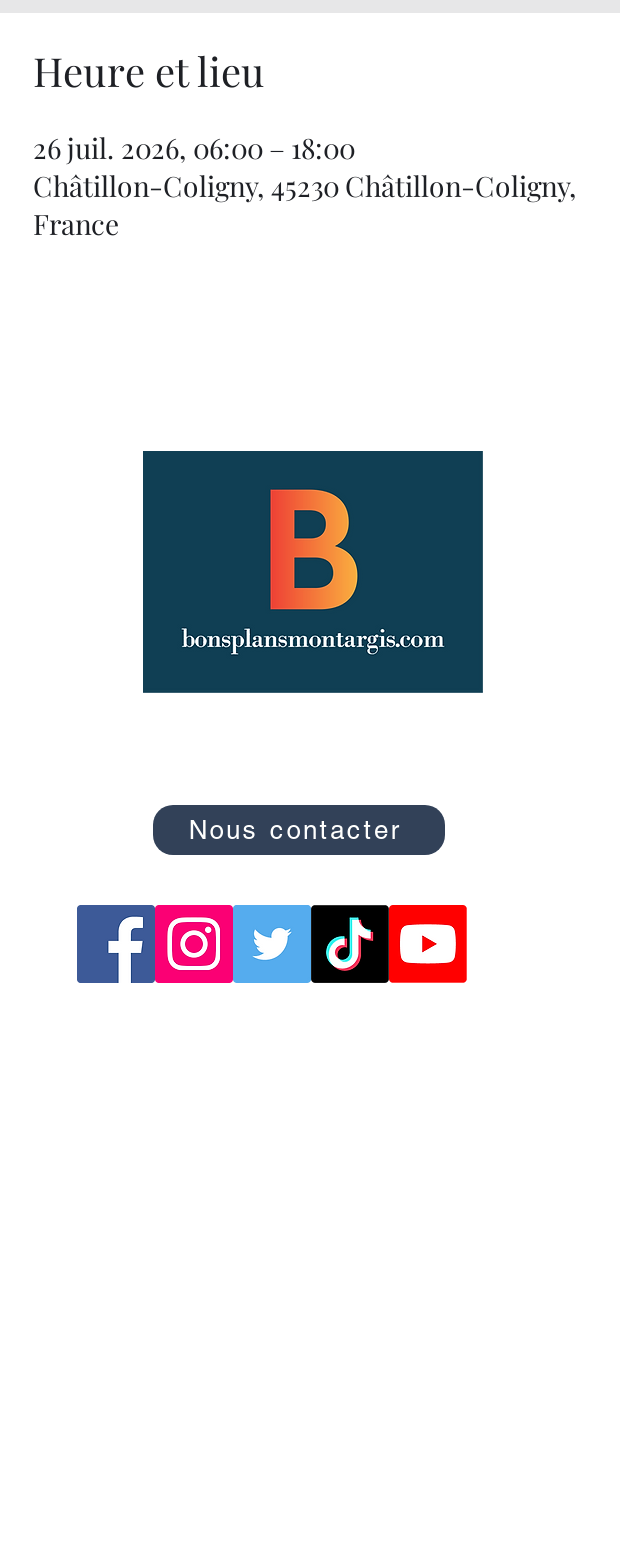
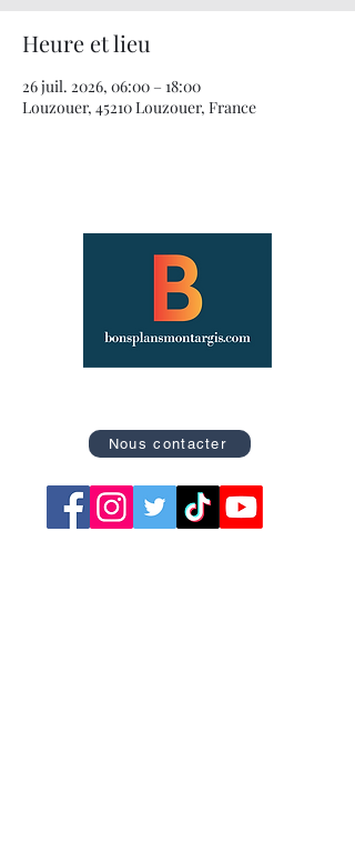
- Châtillon-Coligny, 45230 Châtillon-Coligny,
- France
+ Louzouer, 45210 Louzouer, France
